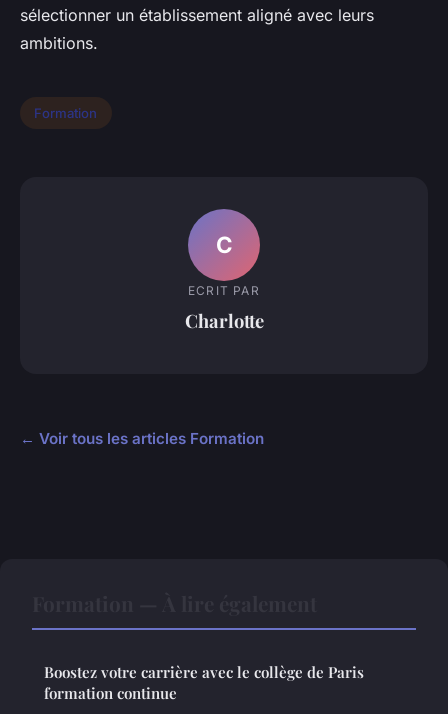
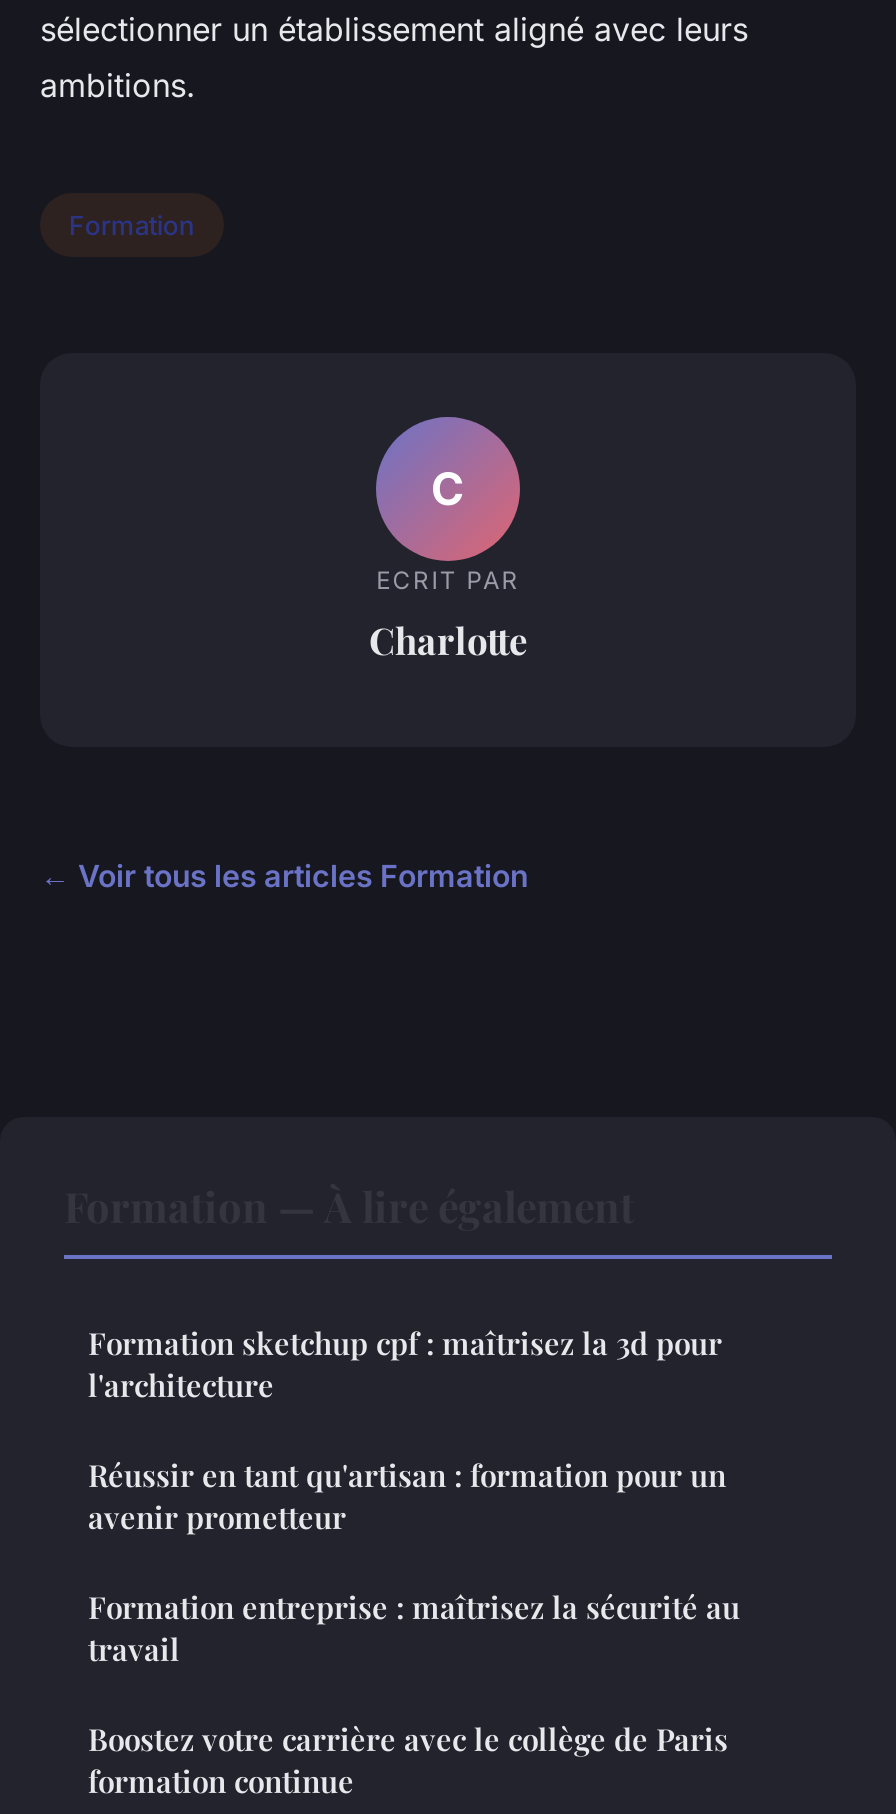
+ Formation sketchup cpf : maîtrisez la 3d pour
+ l'architecture
+ Réussir en tant qu'artisan : formation pour un
+ avenir prometteur
+ Formation entreprise : maîtrisez la sécurité au
+ travail
